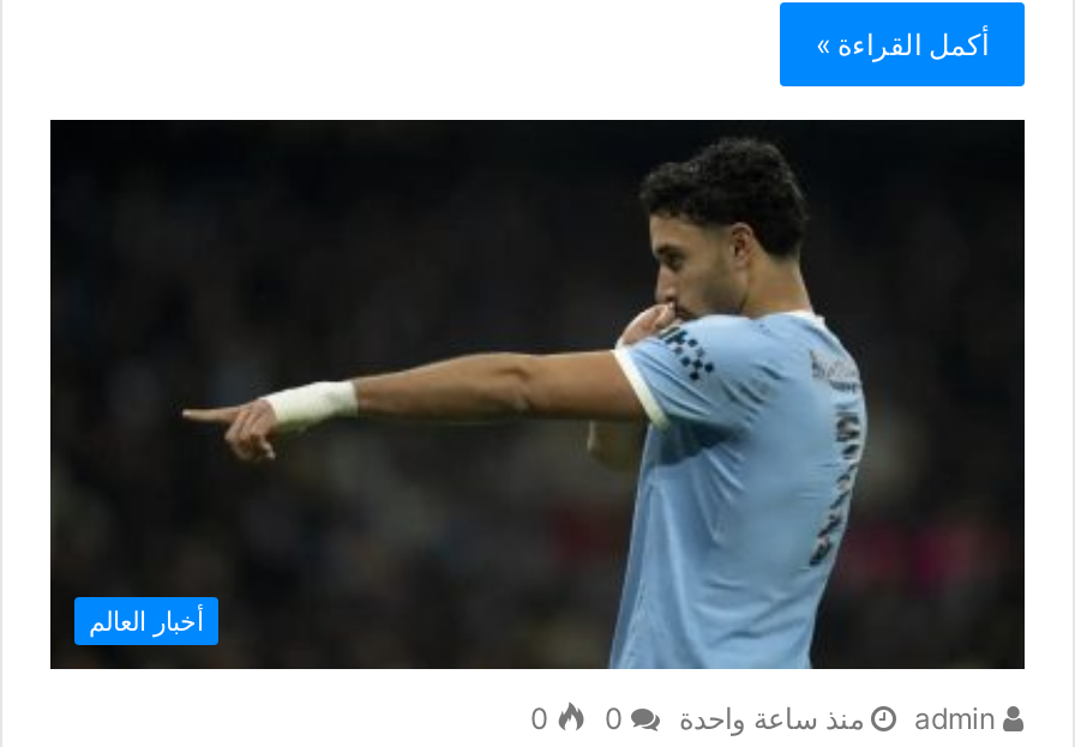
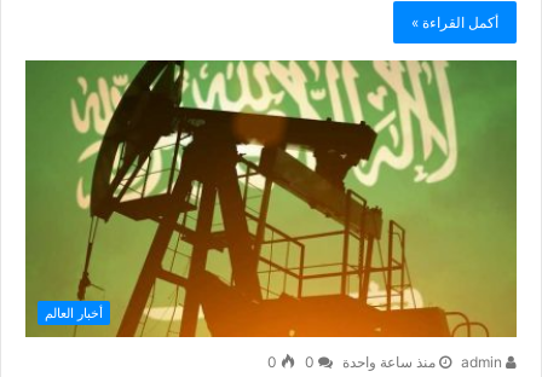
- [image]
+ [image]
